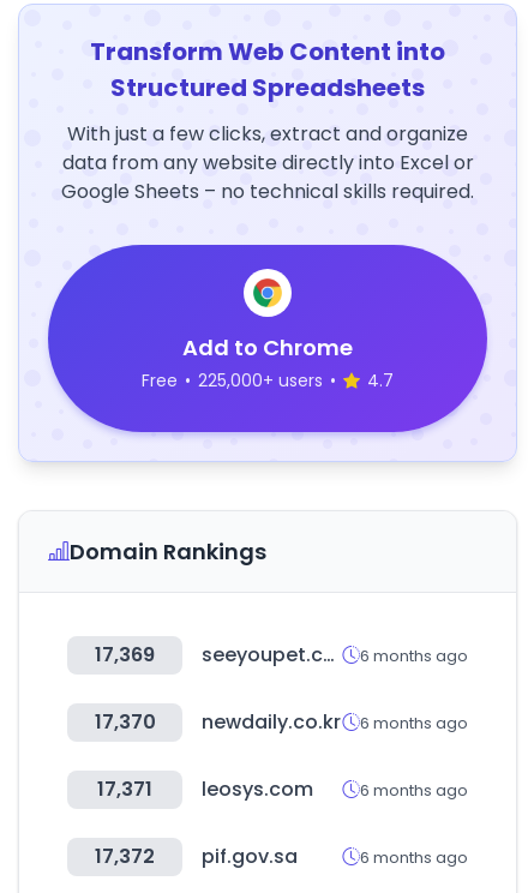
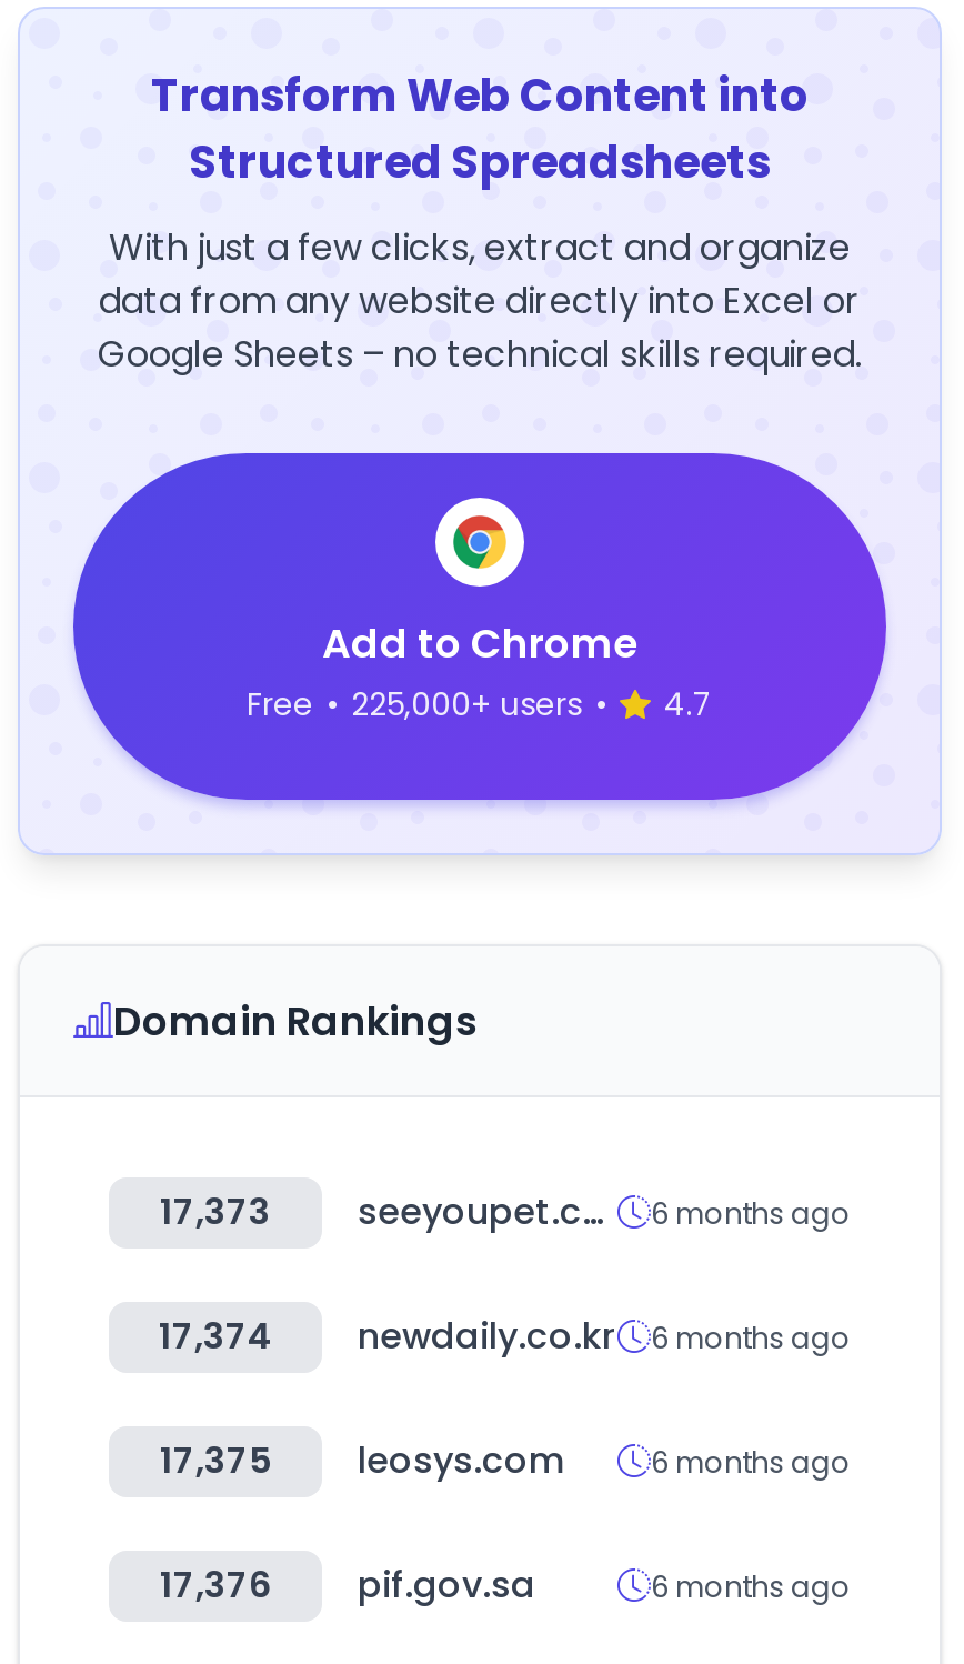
- 17,369
+ 17,373

- 17,370 newdaily.co.kr 6 months ago
+ 17,374 newdaily.co.kr 6 months ago

- 17,371 leosys.com
+ 17,375 leosys.com

- 17,372 pif.gov.sa
+ 17,376 pif.gov.sa
